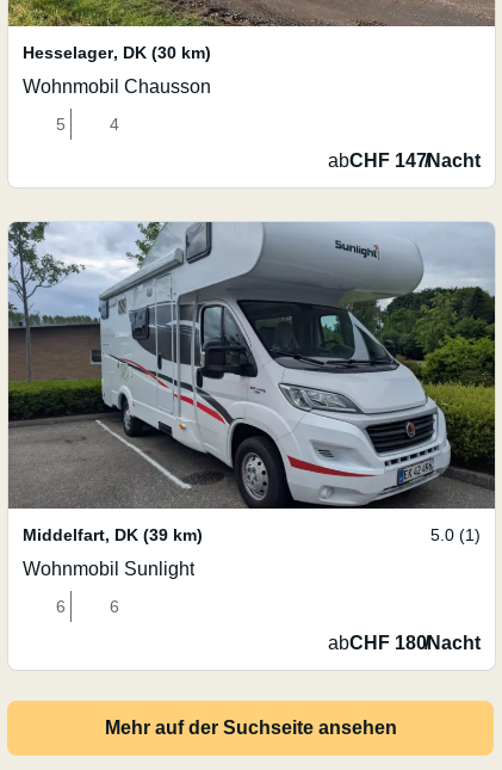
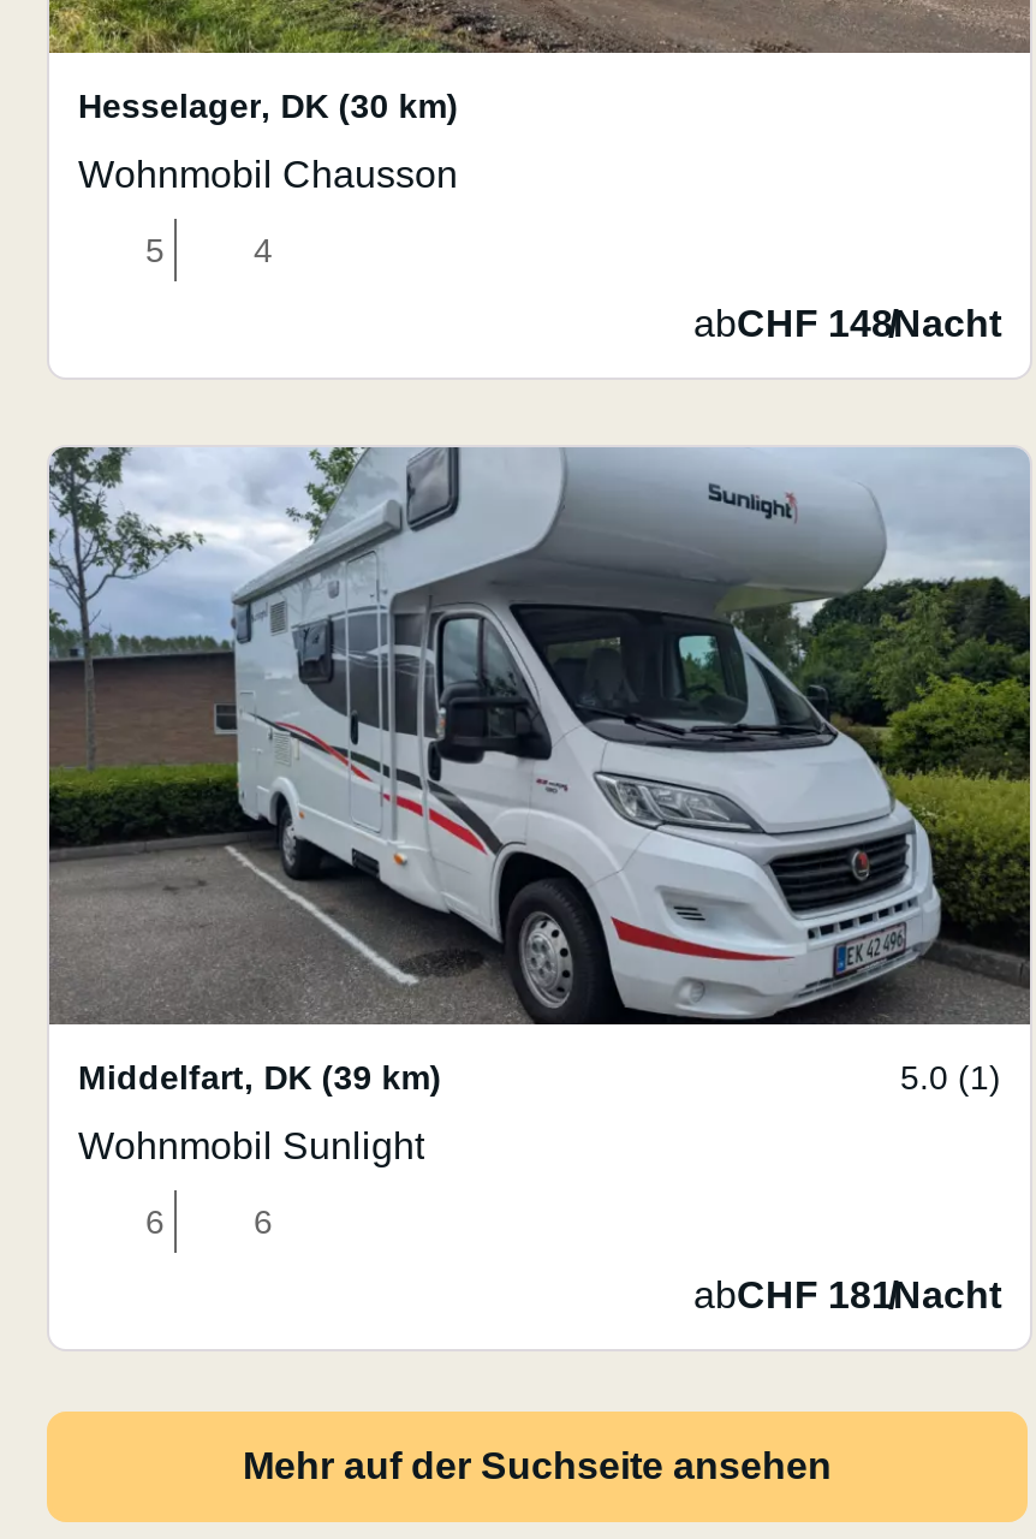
- abCHF 147/Nacht
+ abCHF 148/Nacht

- abCHF 180/Nacht
+ abCHF 181/Nacht
